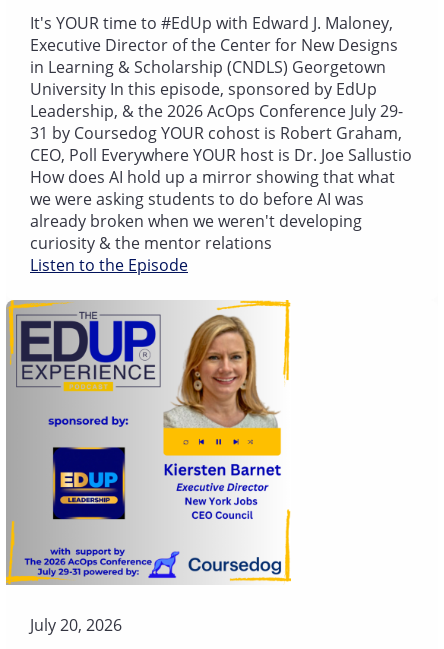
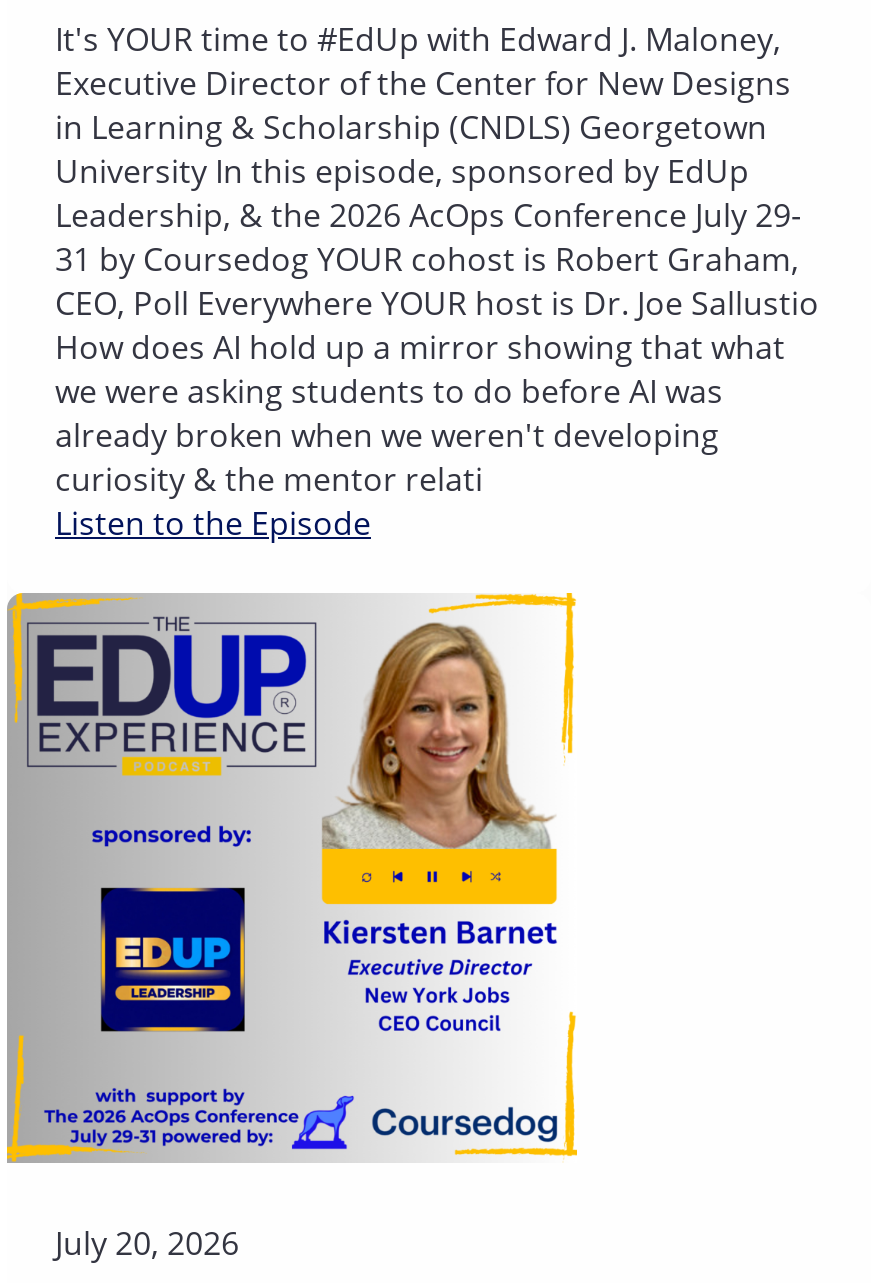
- curiosity & the mentor relations
+ curiosity & the mentor relati
